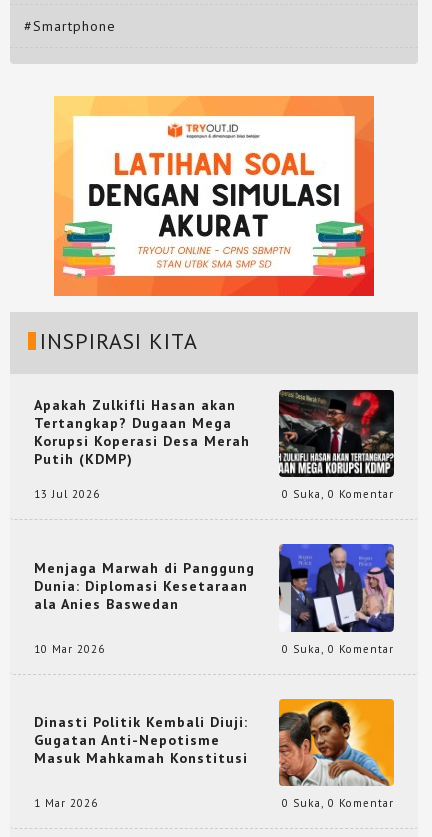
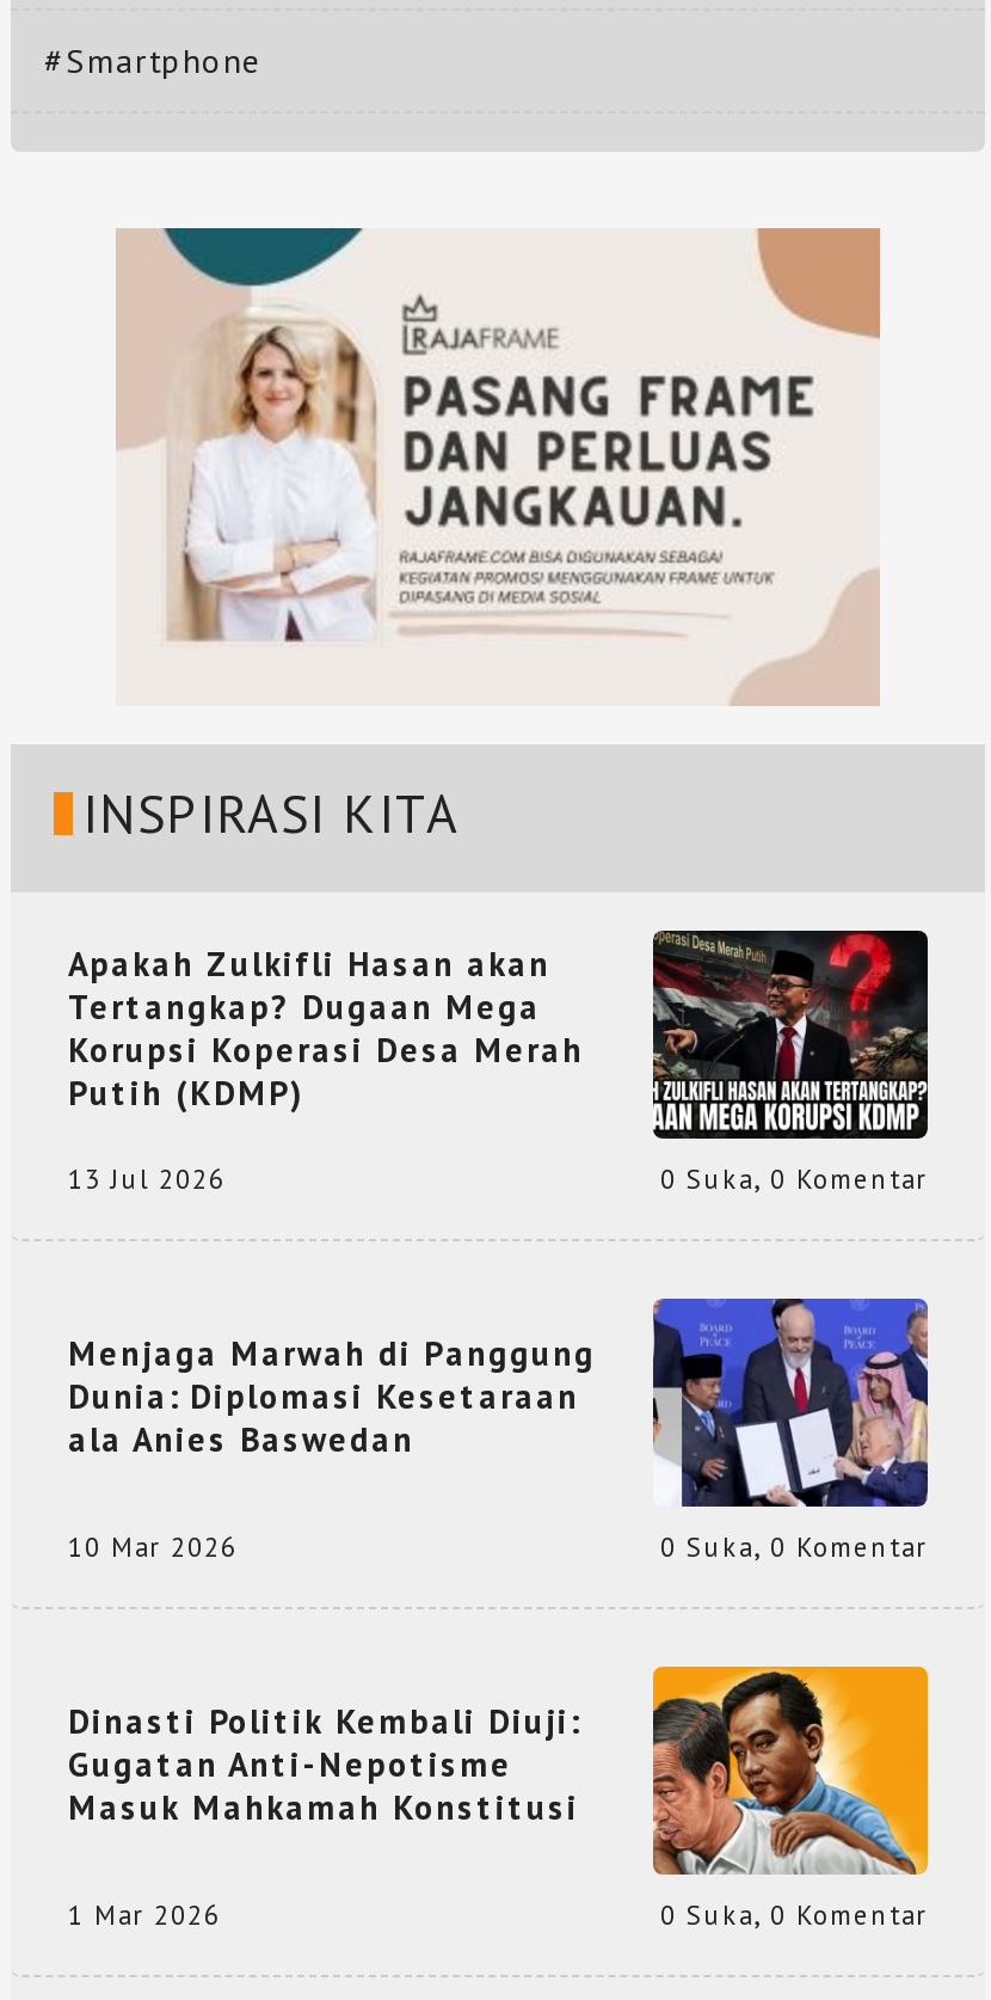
- [image]
+ [image]
